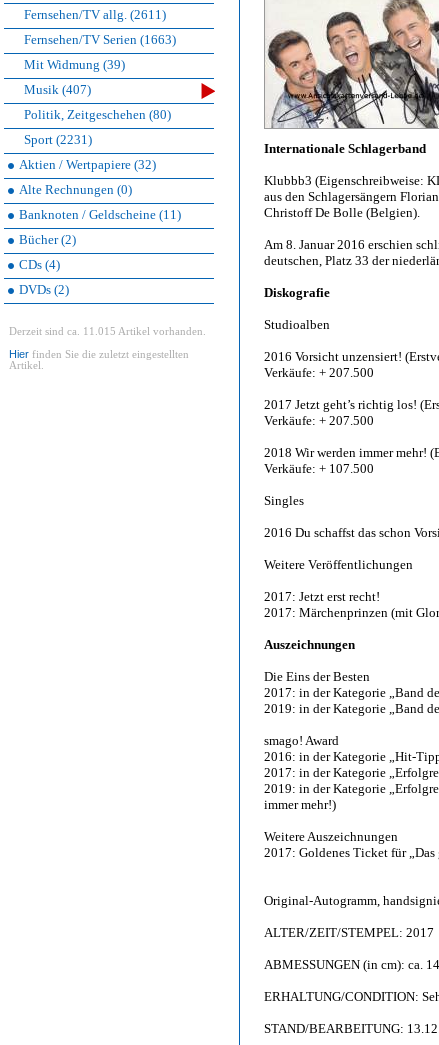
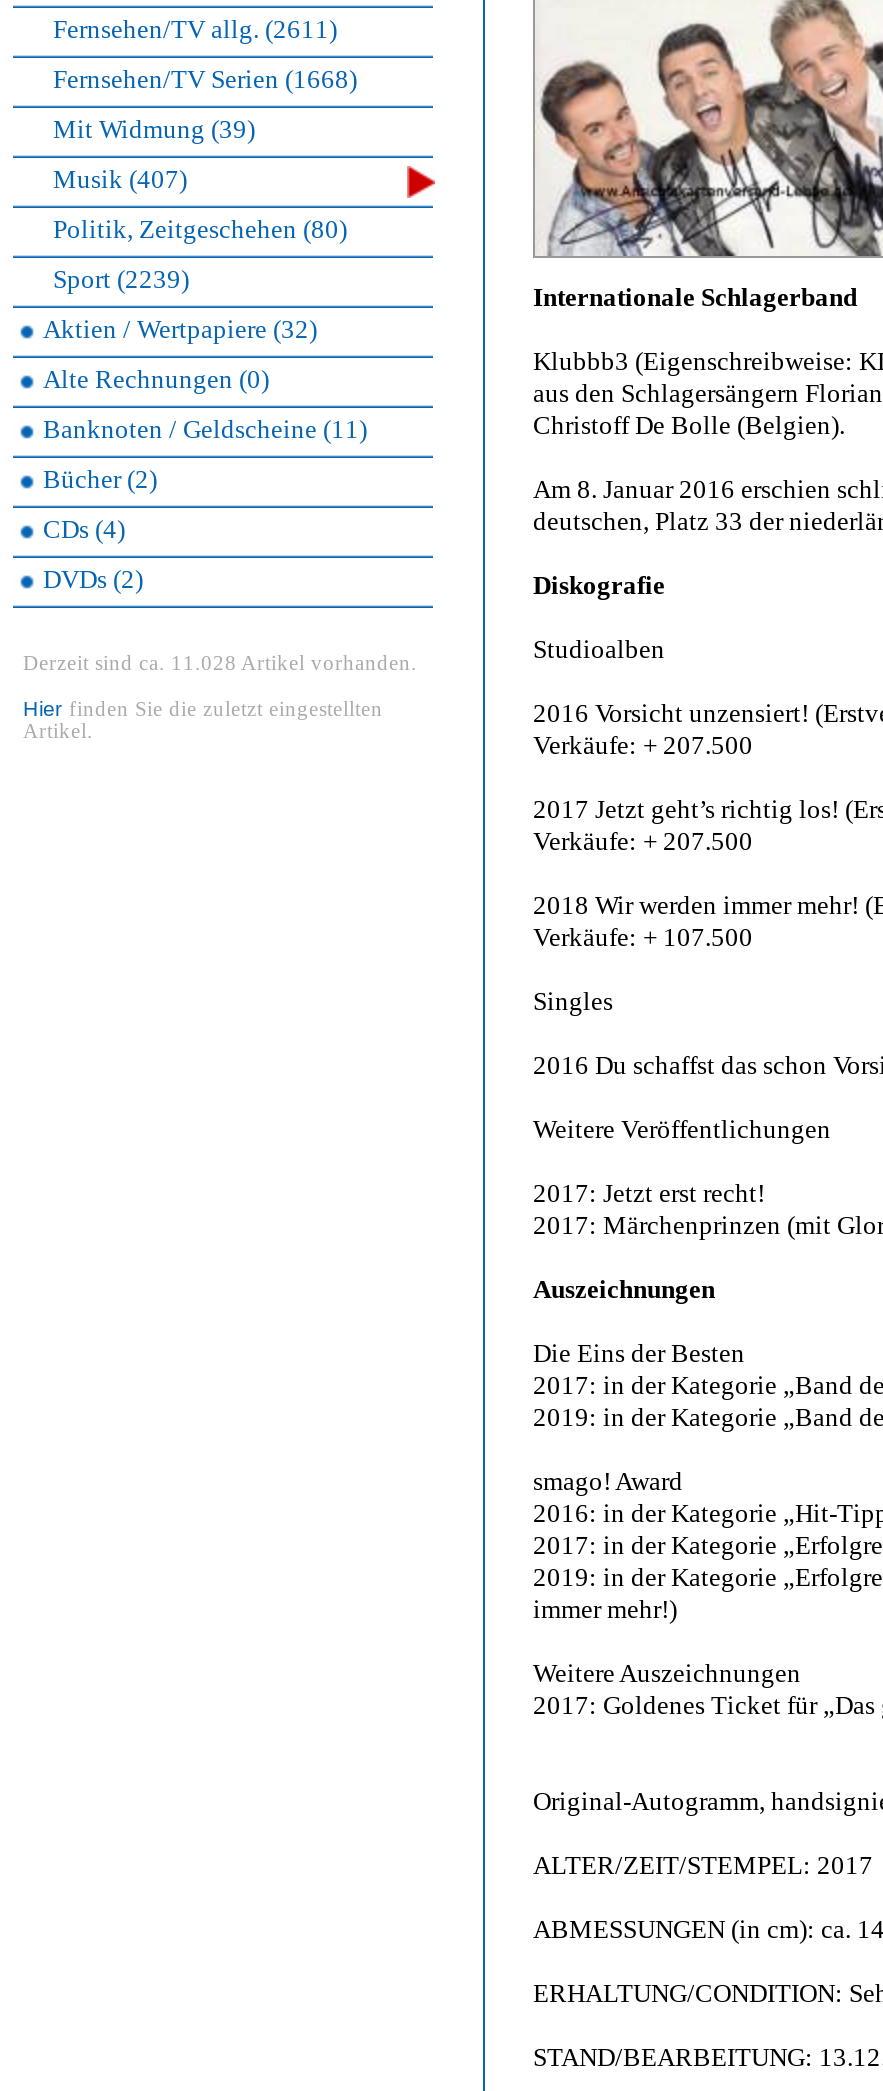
- Fernsehen/TV Serien (1663)
+ Fernsehen/TV Serien (1668)

- Sport (2231)
+ Sport (2239)

- Derzeit sind ca. 11.015 Artikel vorhanden.
+ Derzeit sind ca. 11.028 Artikel vorhanden.
